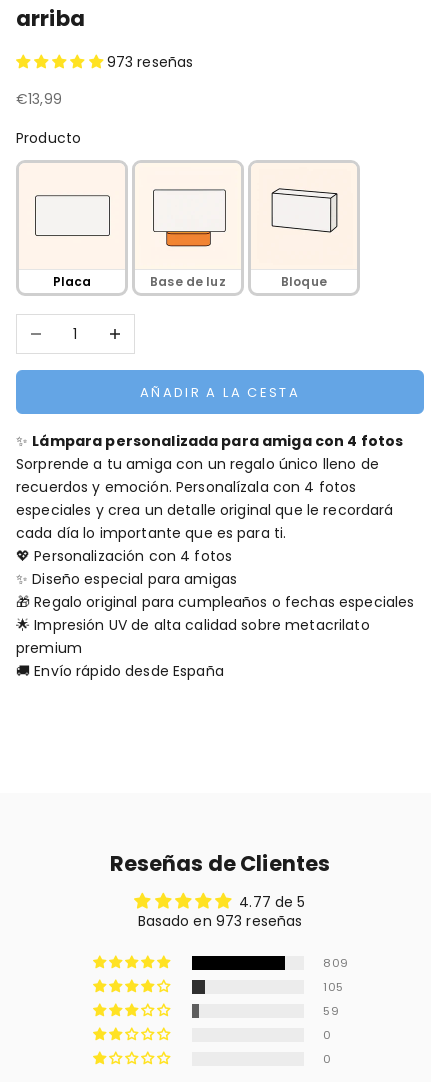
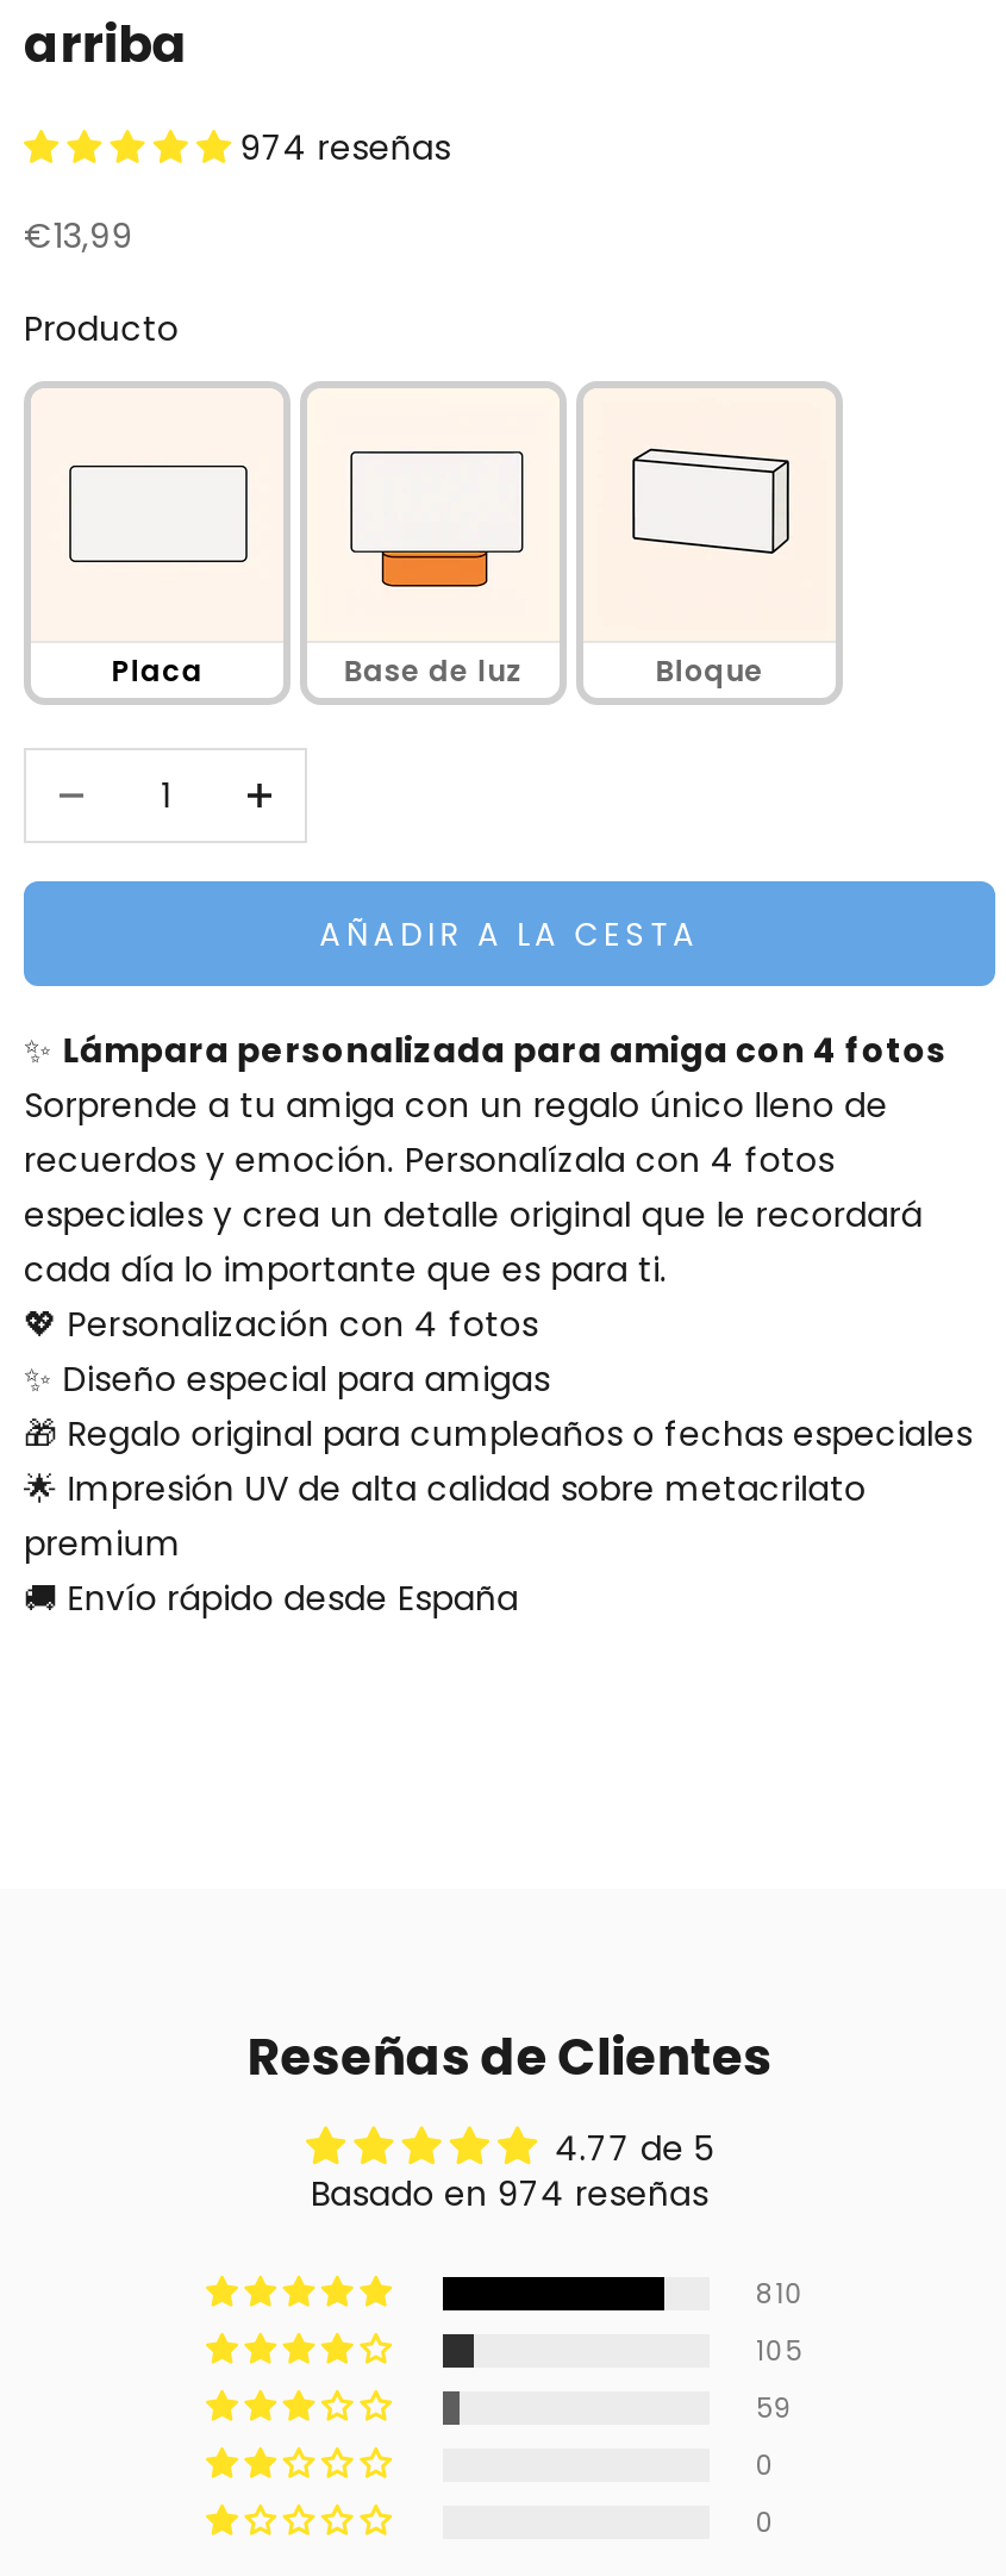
- 973 reseñas
+ 974 reseñas

- Basado en 973 reseñas
+ Basado en 974 reseñas

- 809
+ 810
